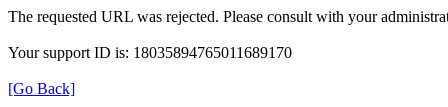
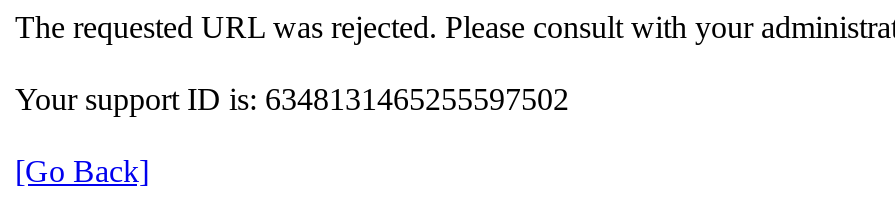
- Your support ID is: 18035894765011689170
+ Your support ID is: 6348131465255597502
